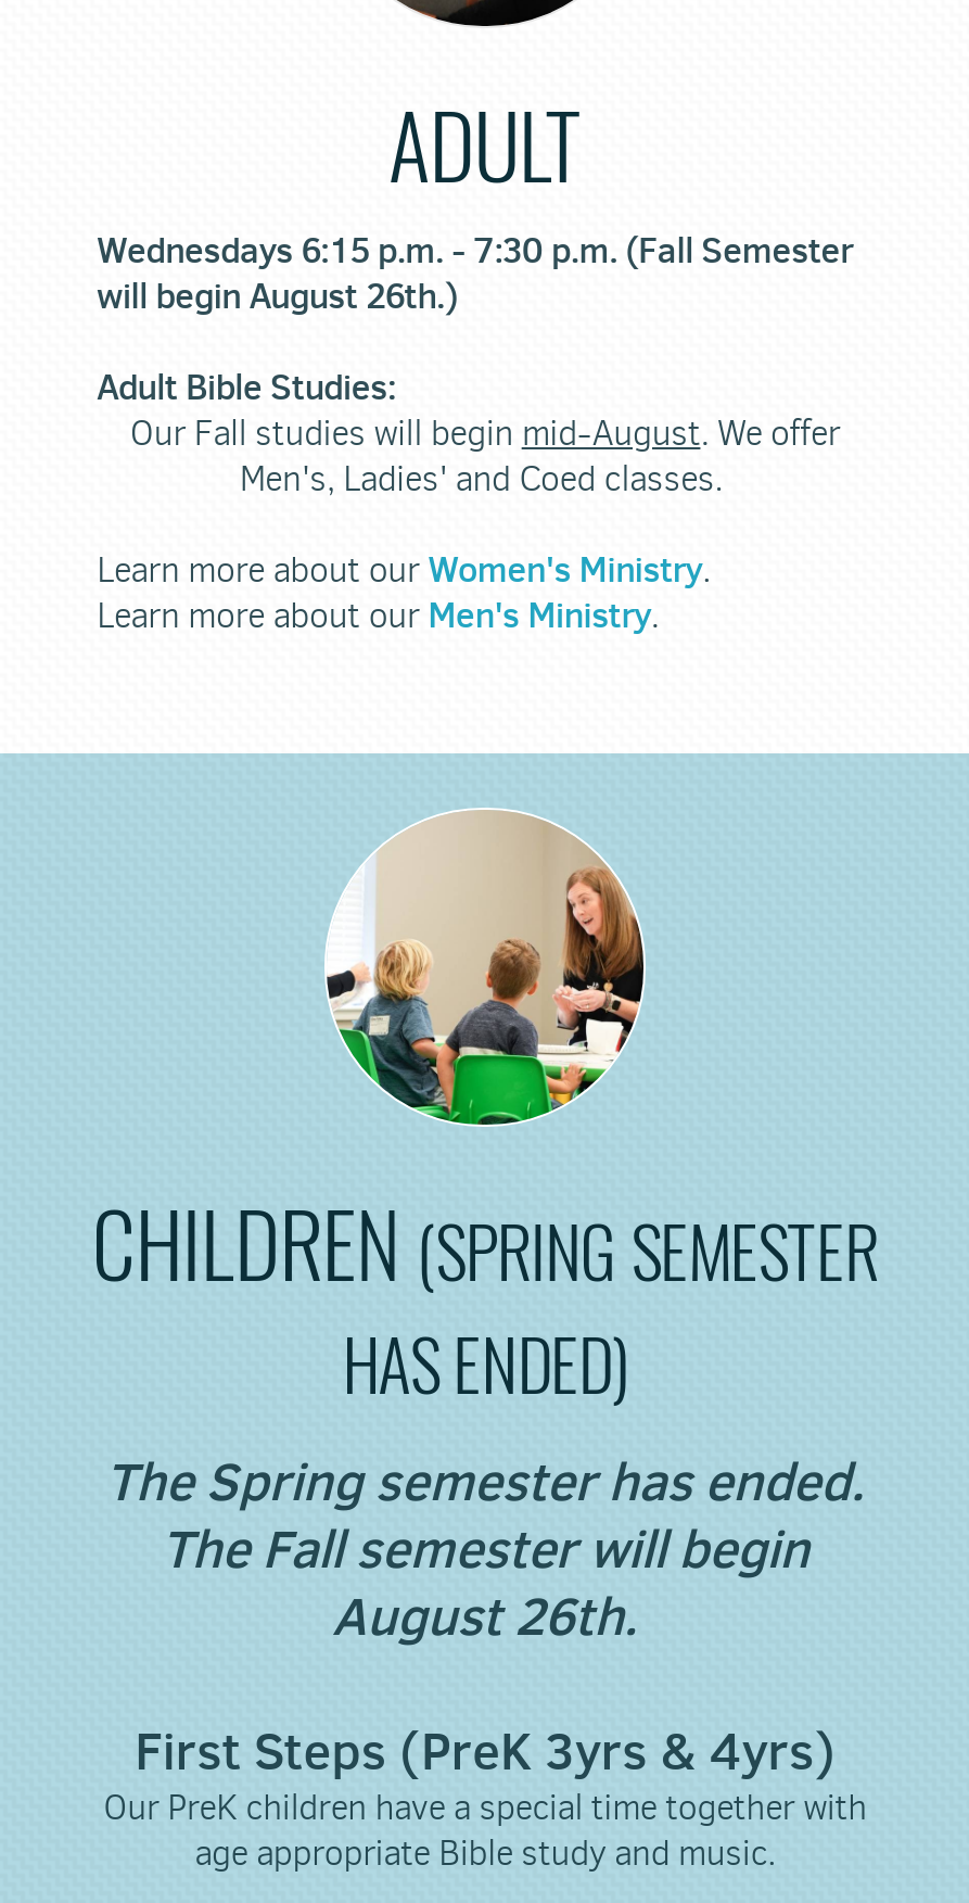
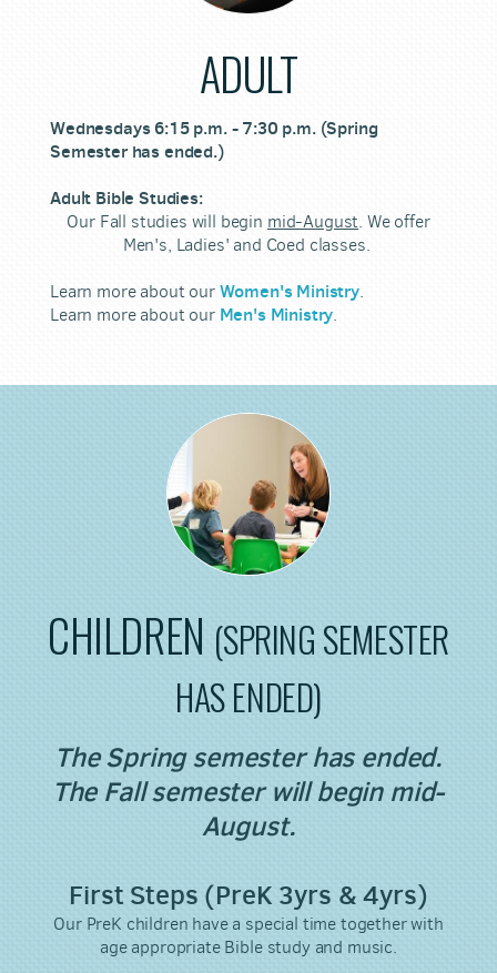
- Wednesdays 6:15 p.m. - 7:30 p.m. (Fall Semester
- will begin August 26th.)
+ Wednesdays 6:15 p.m. - 7:30 p.m. (Spring
+ Semester has ended.)

- The Fall semester will begin
- August 26th.
+ The Fall semester will begin mid-
+ August.
